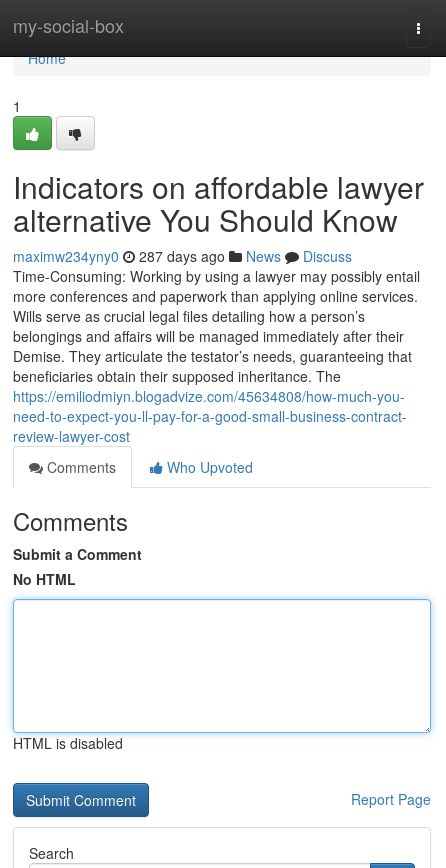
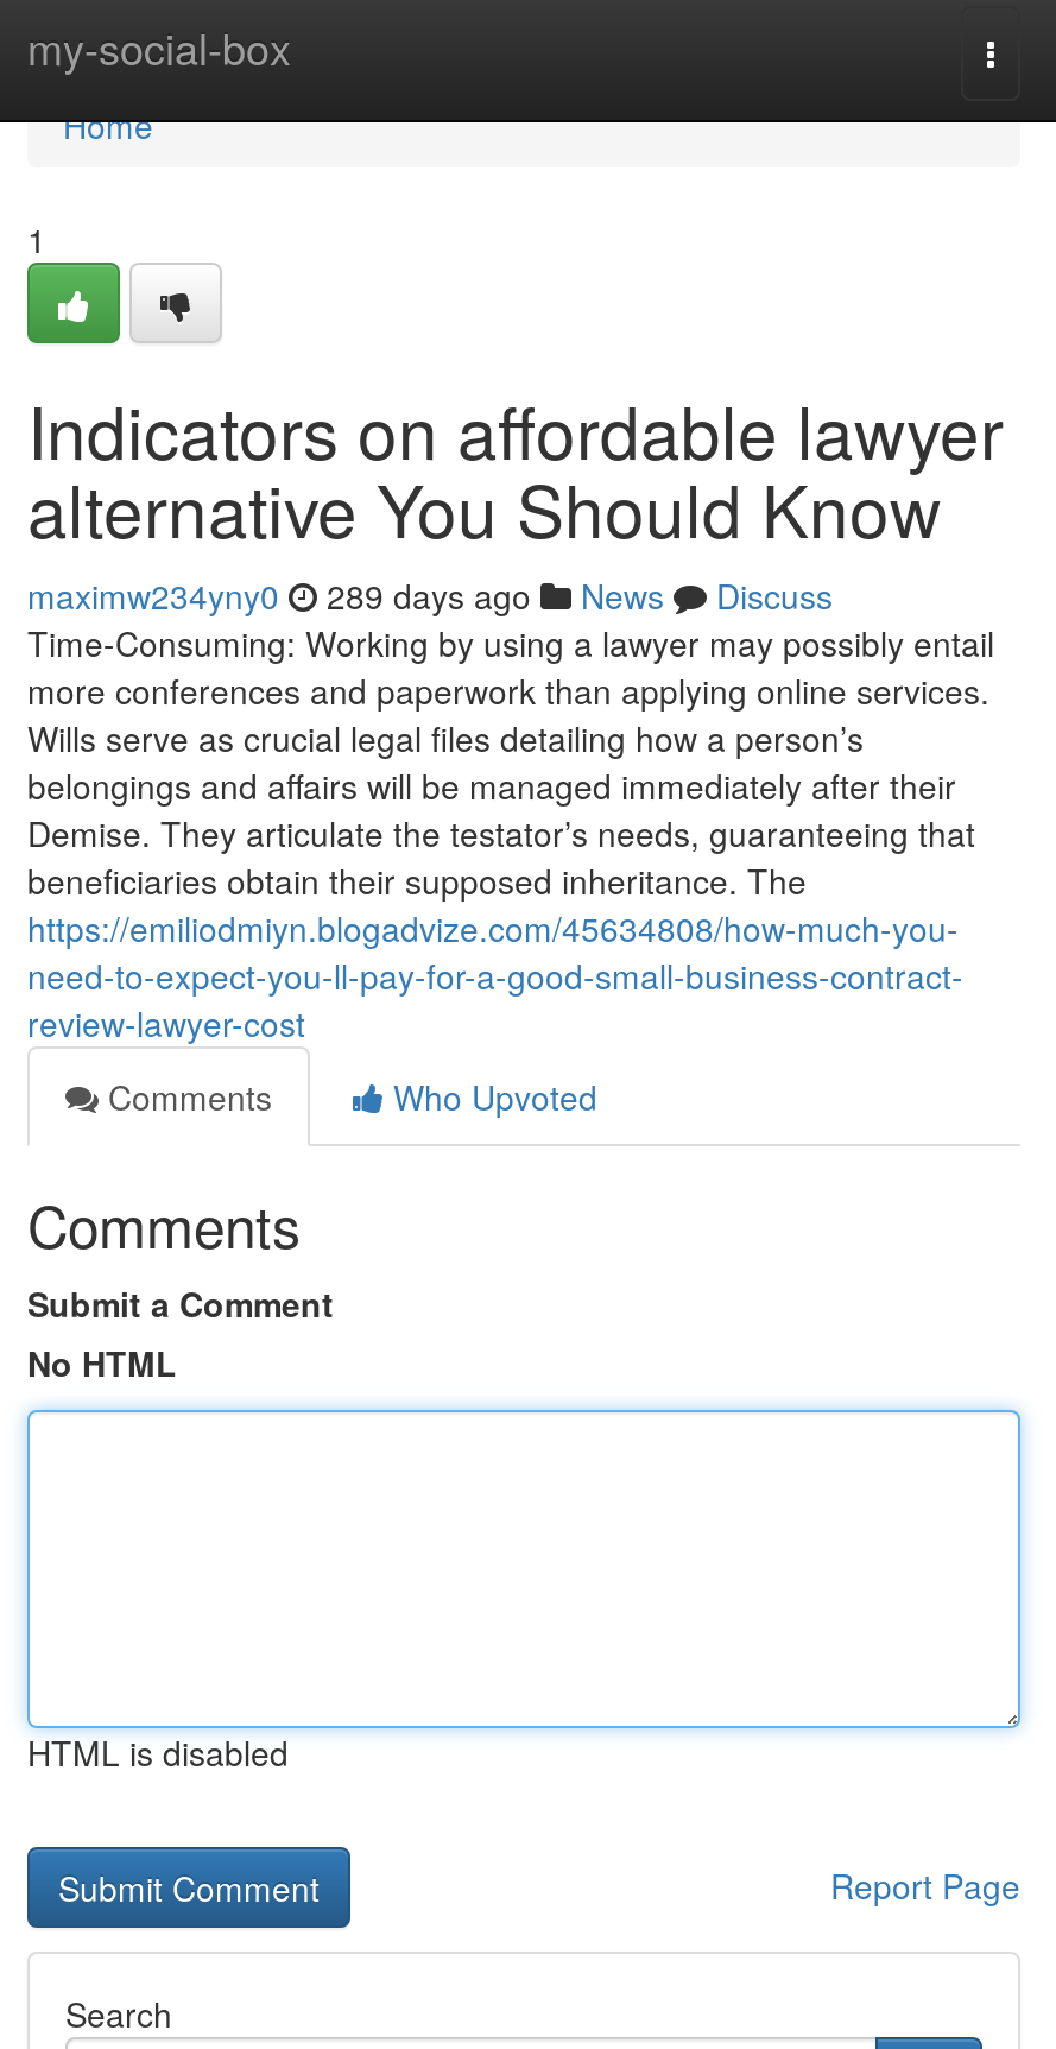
- maximw234yny0 287 days ago News Discuss
+ maximw234yny0 289 days ago News Discuss
